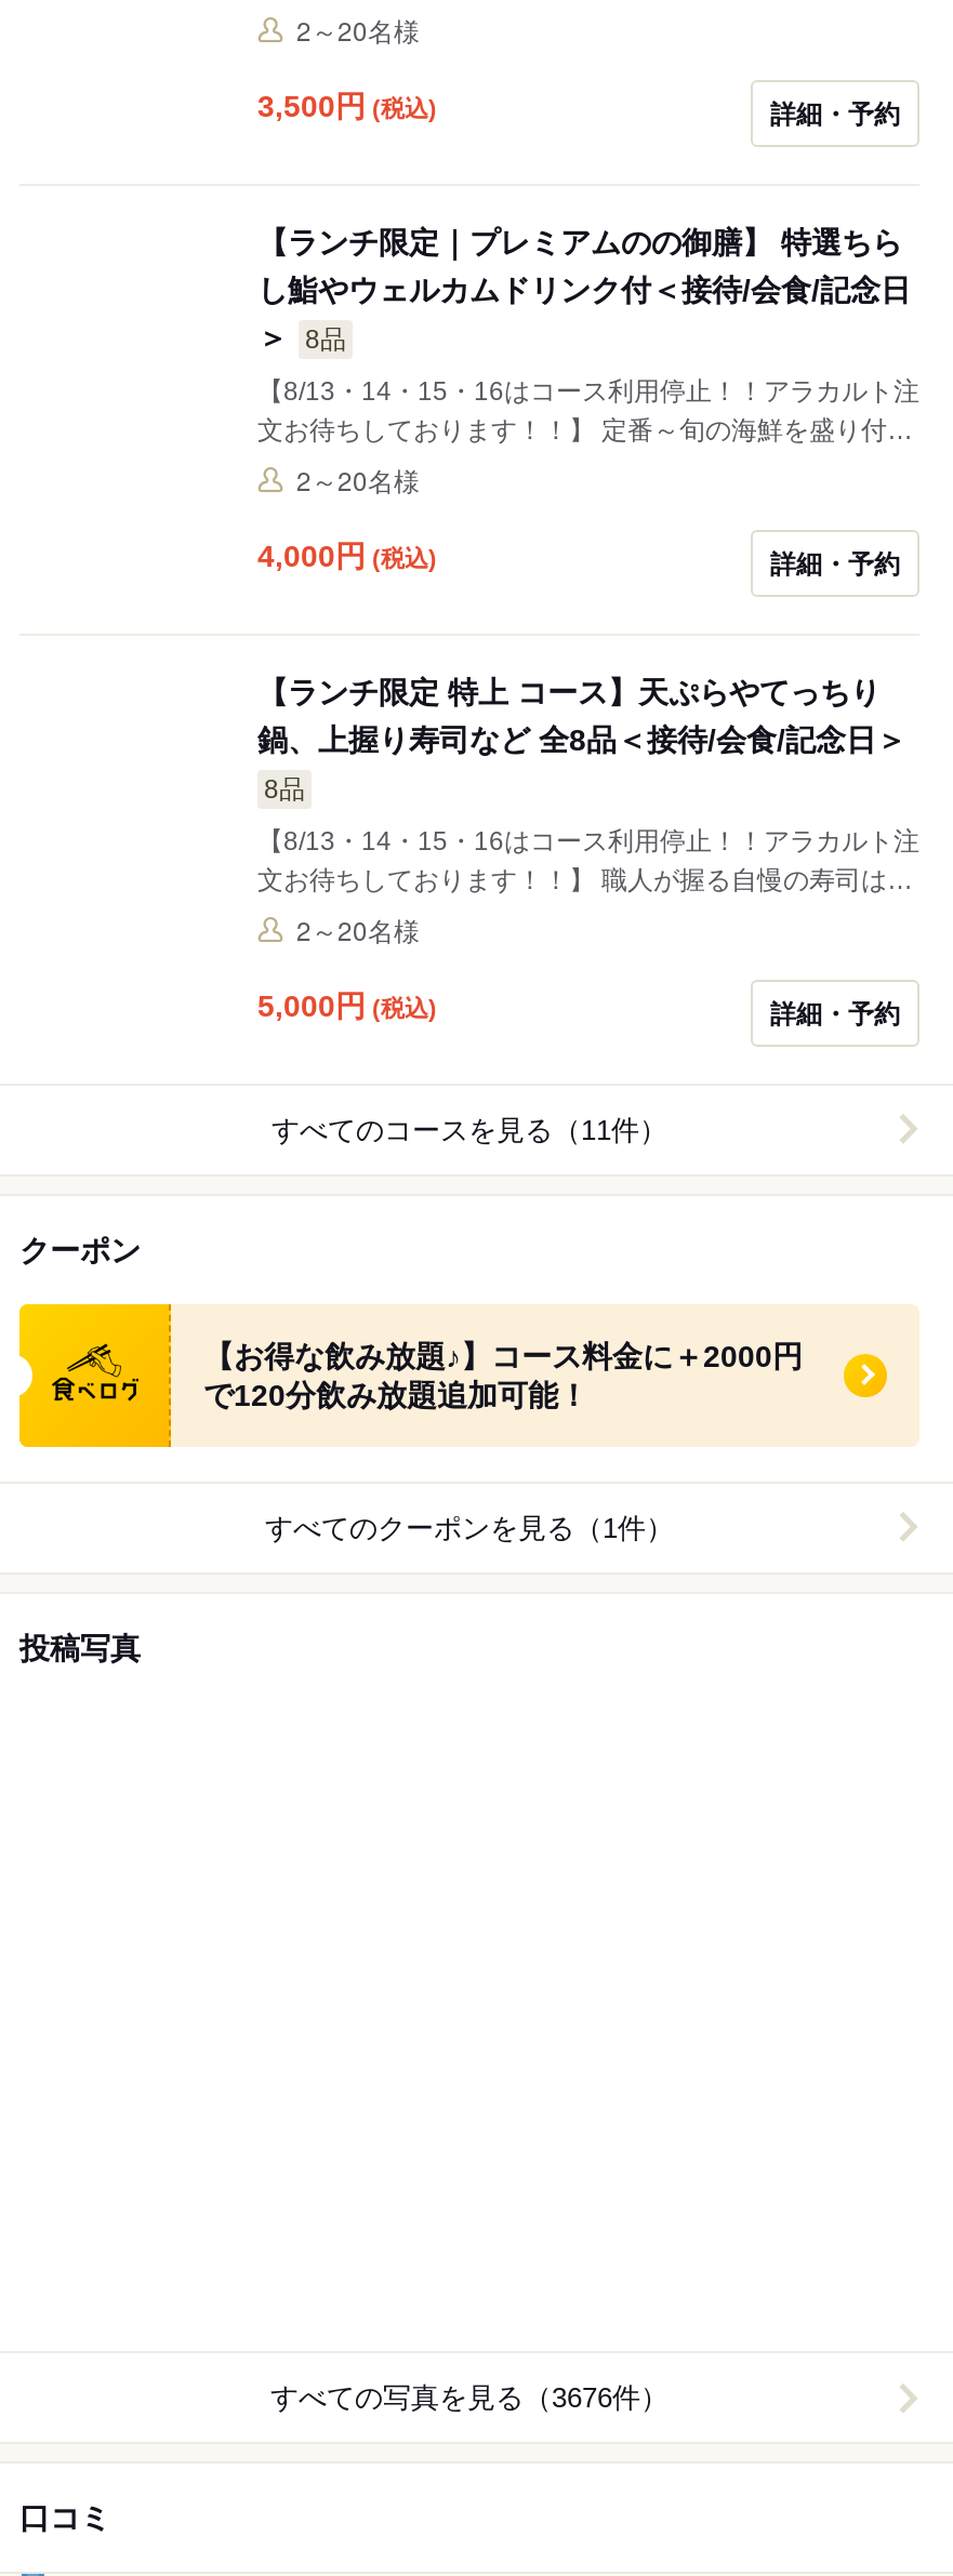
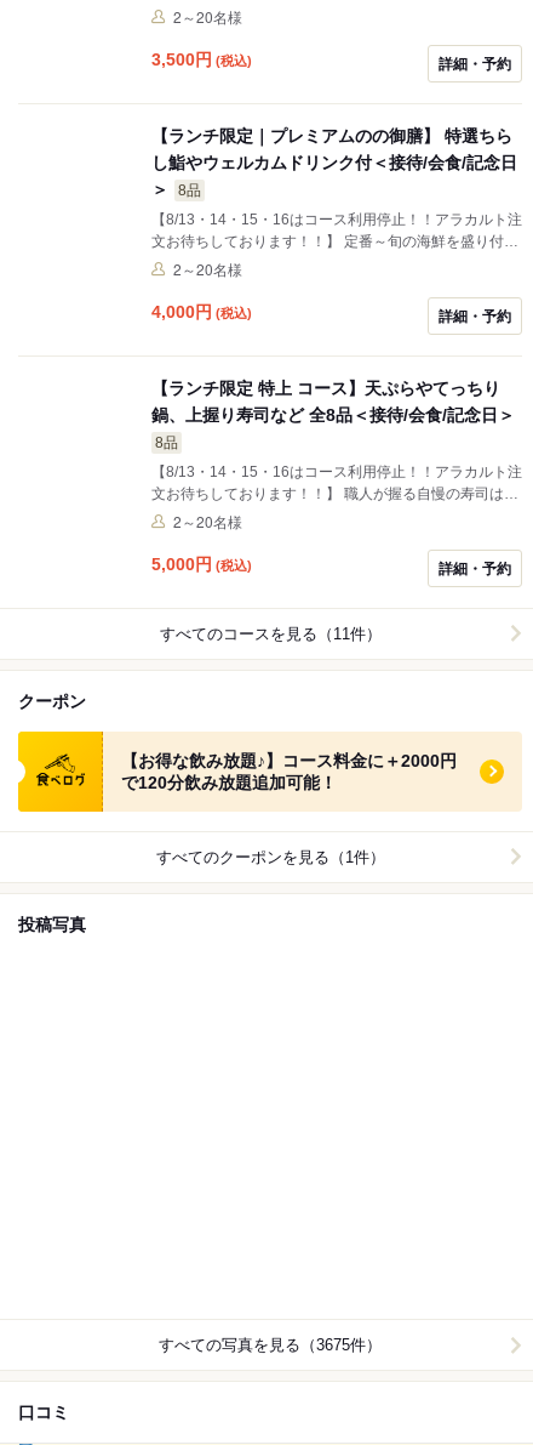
- すべての写真を見る（3676件）
+ すべての写真を見る（3675件）
